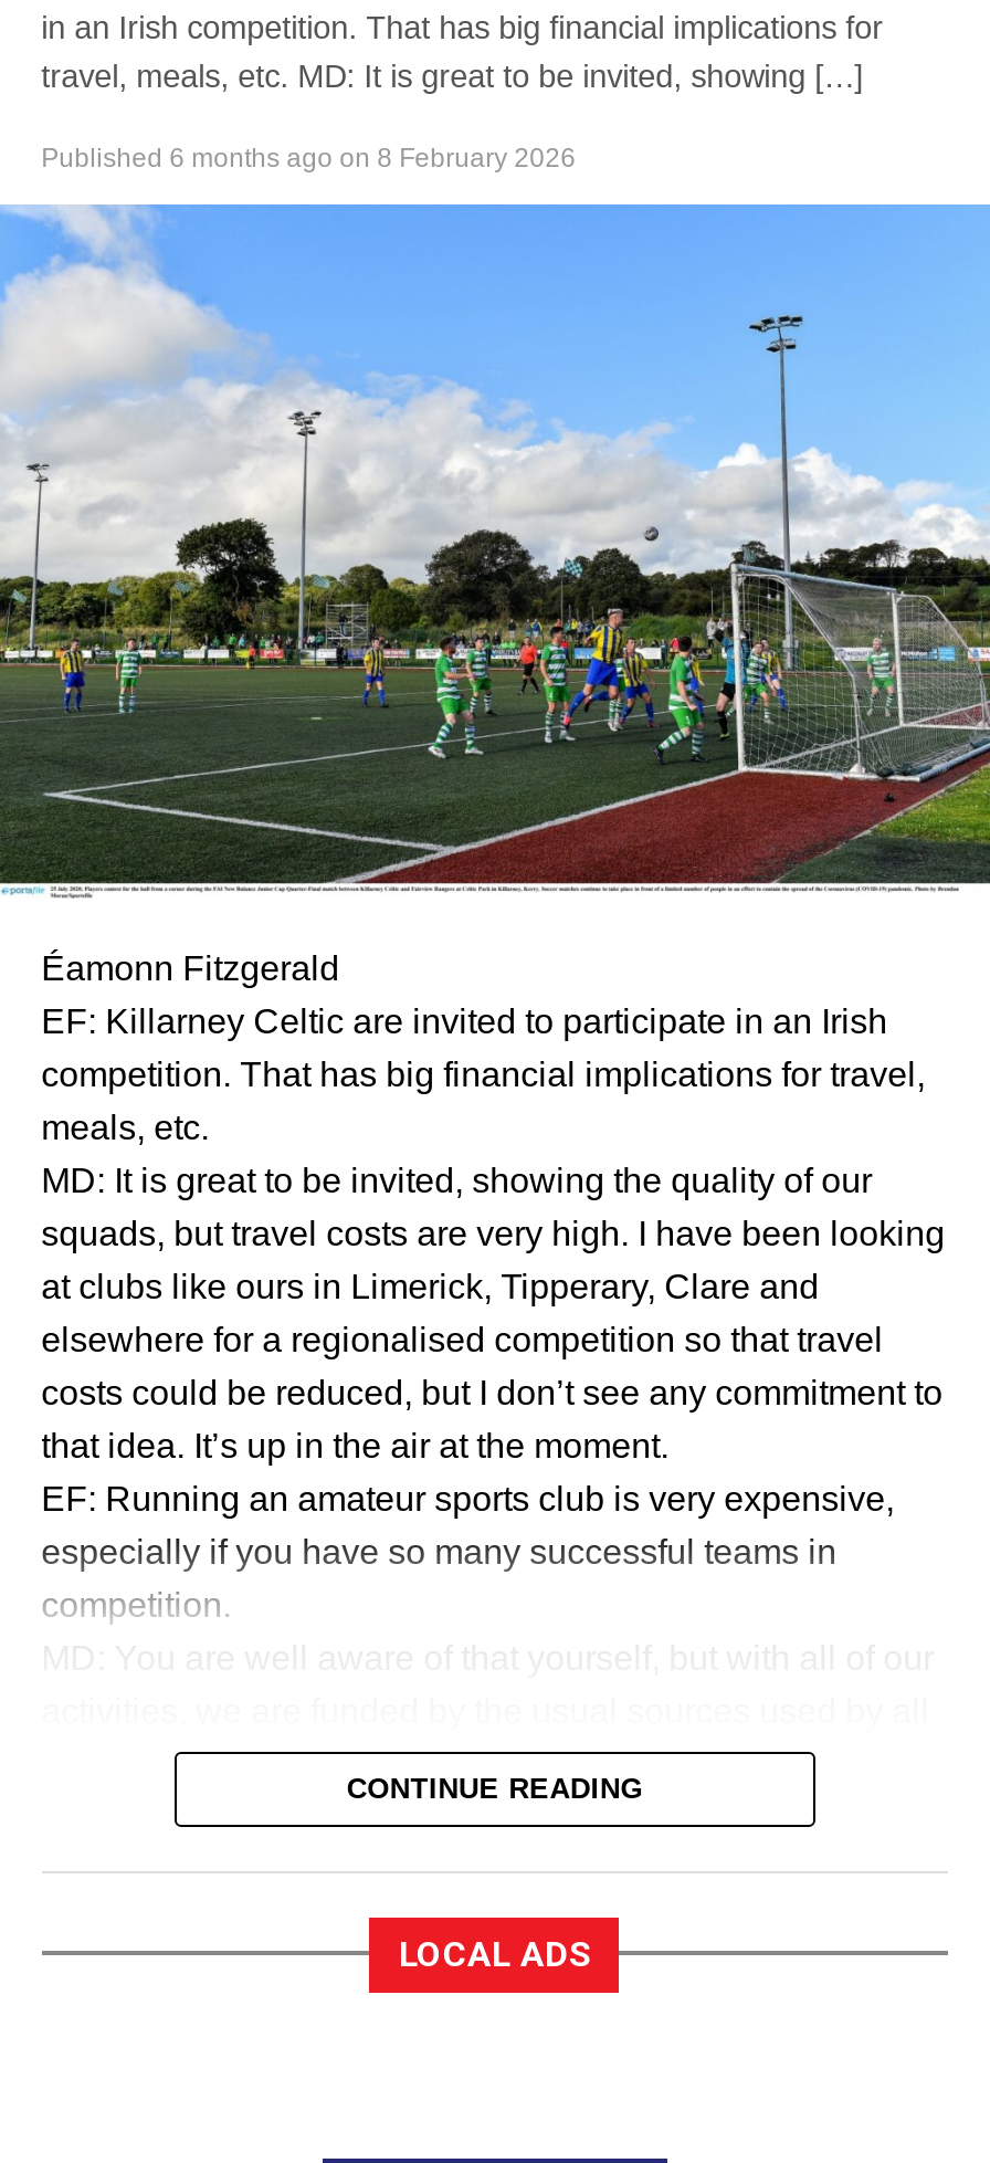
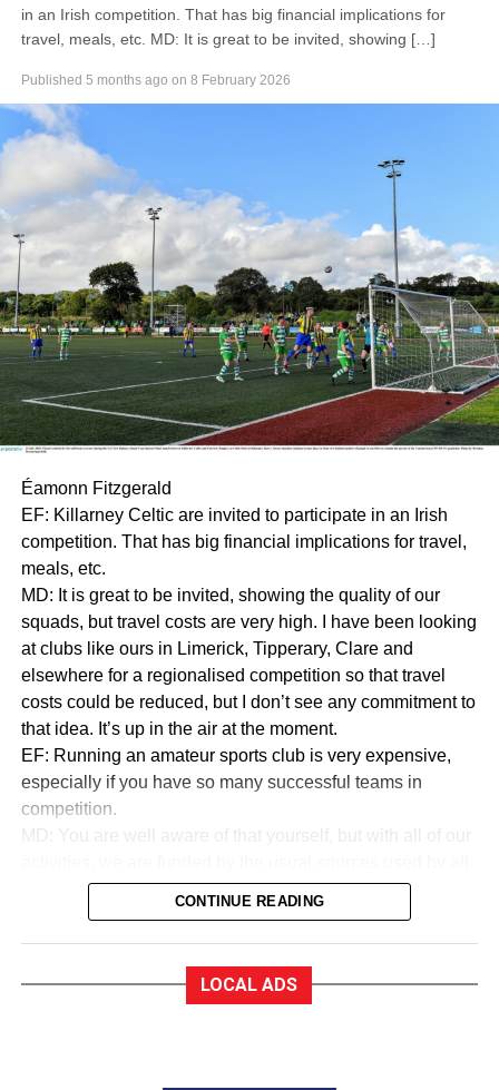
- Published 6 months ago on 8 February 2026
+ Published 5 months ago on 8 February 2026
